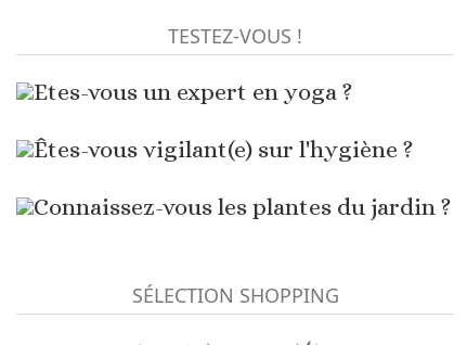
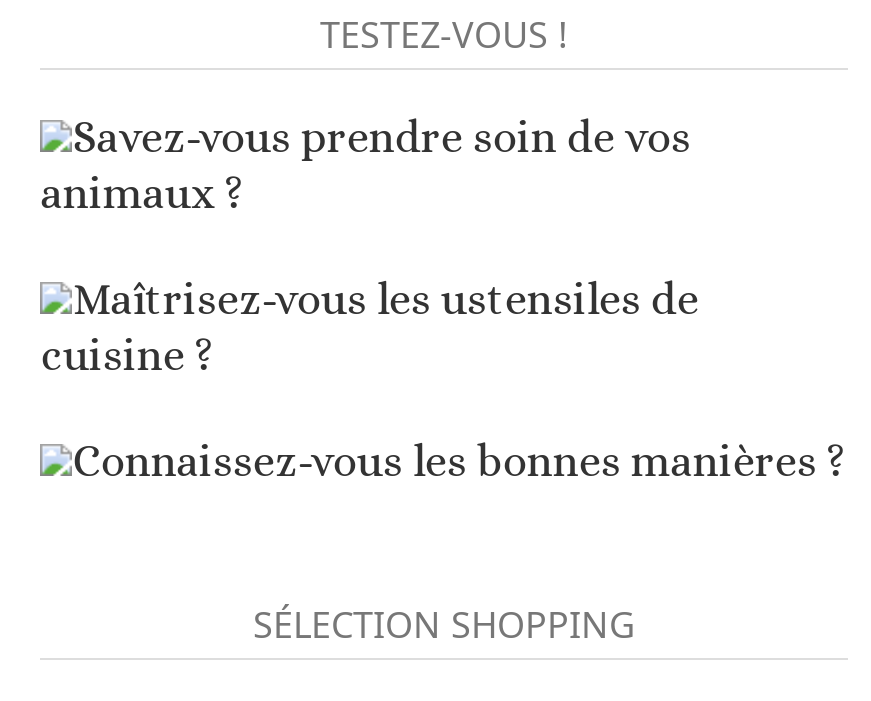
- Etes-vous un expert en yoga ?
+ Savez-vous prendre soin de vos
+ animaux ?

- Êtes-vous vigilant(e) sur l'hygiène ?
+ Maîtrisez-vous les ustensiles de
+ cuisine ?

- Connaissez-vous les plantes du jardin ?
+ Connaissez-vous les bonnes manières ?
